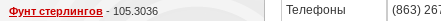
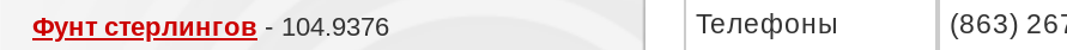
- Фунт стерлингов - 105.3036
+ Фунт стерлингов - 104.9376
